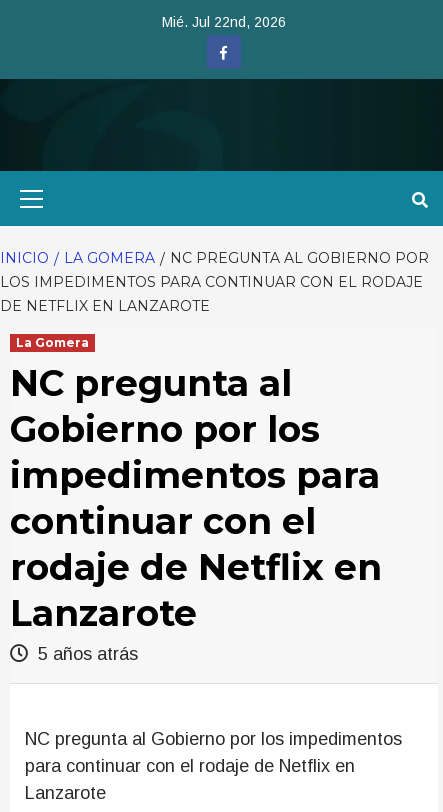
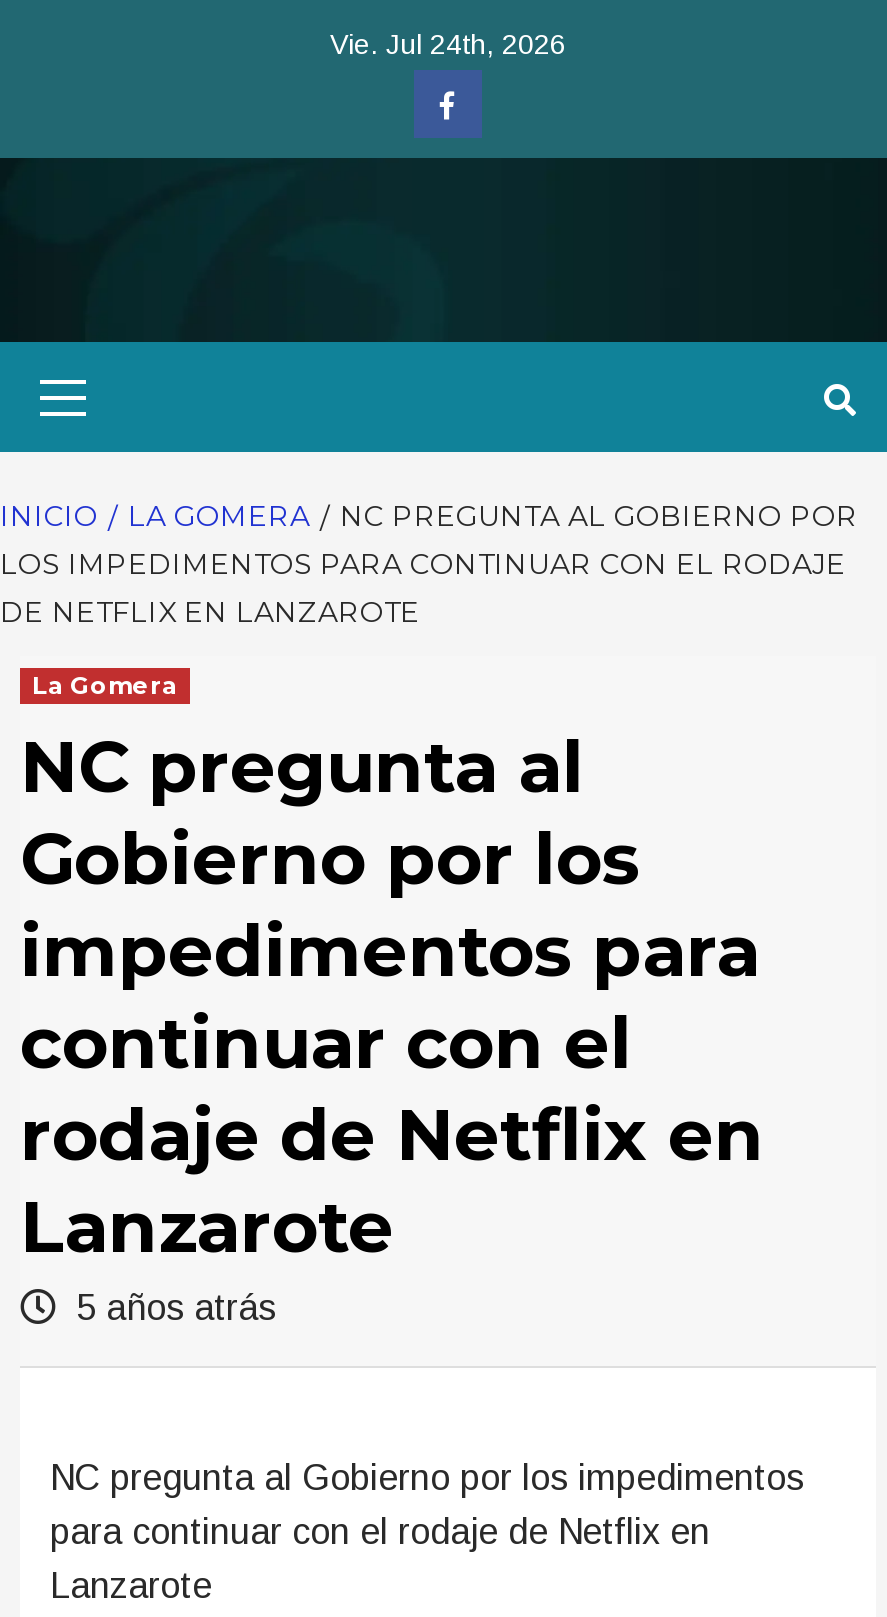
- Mié. Jul 22nd, 2026
+ Vie. Jul 24th, 2026
